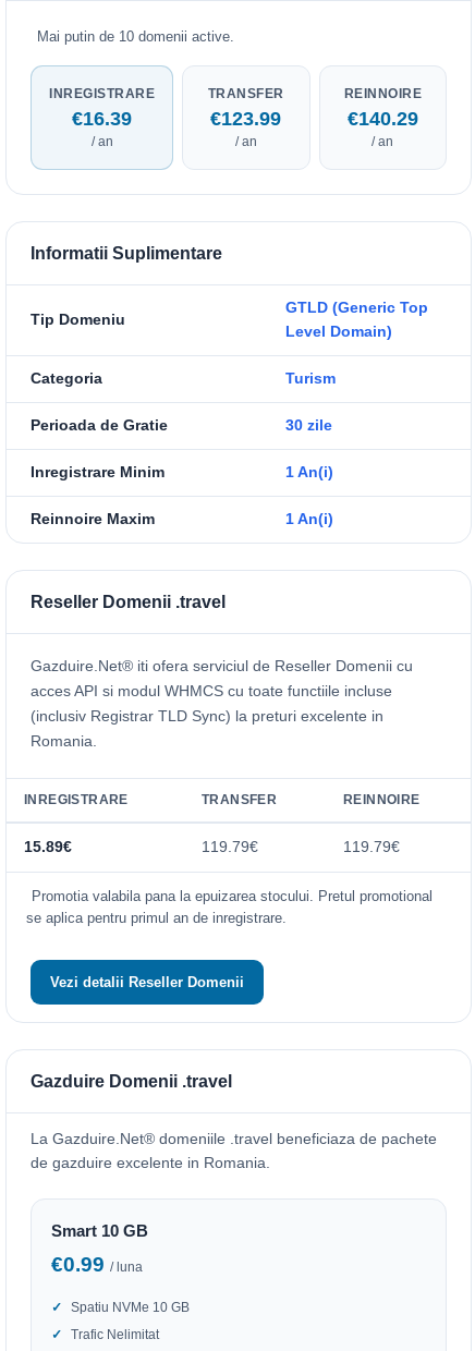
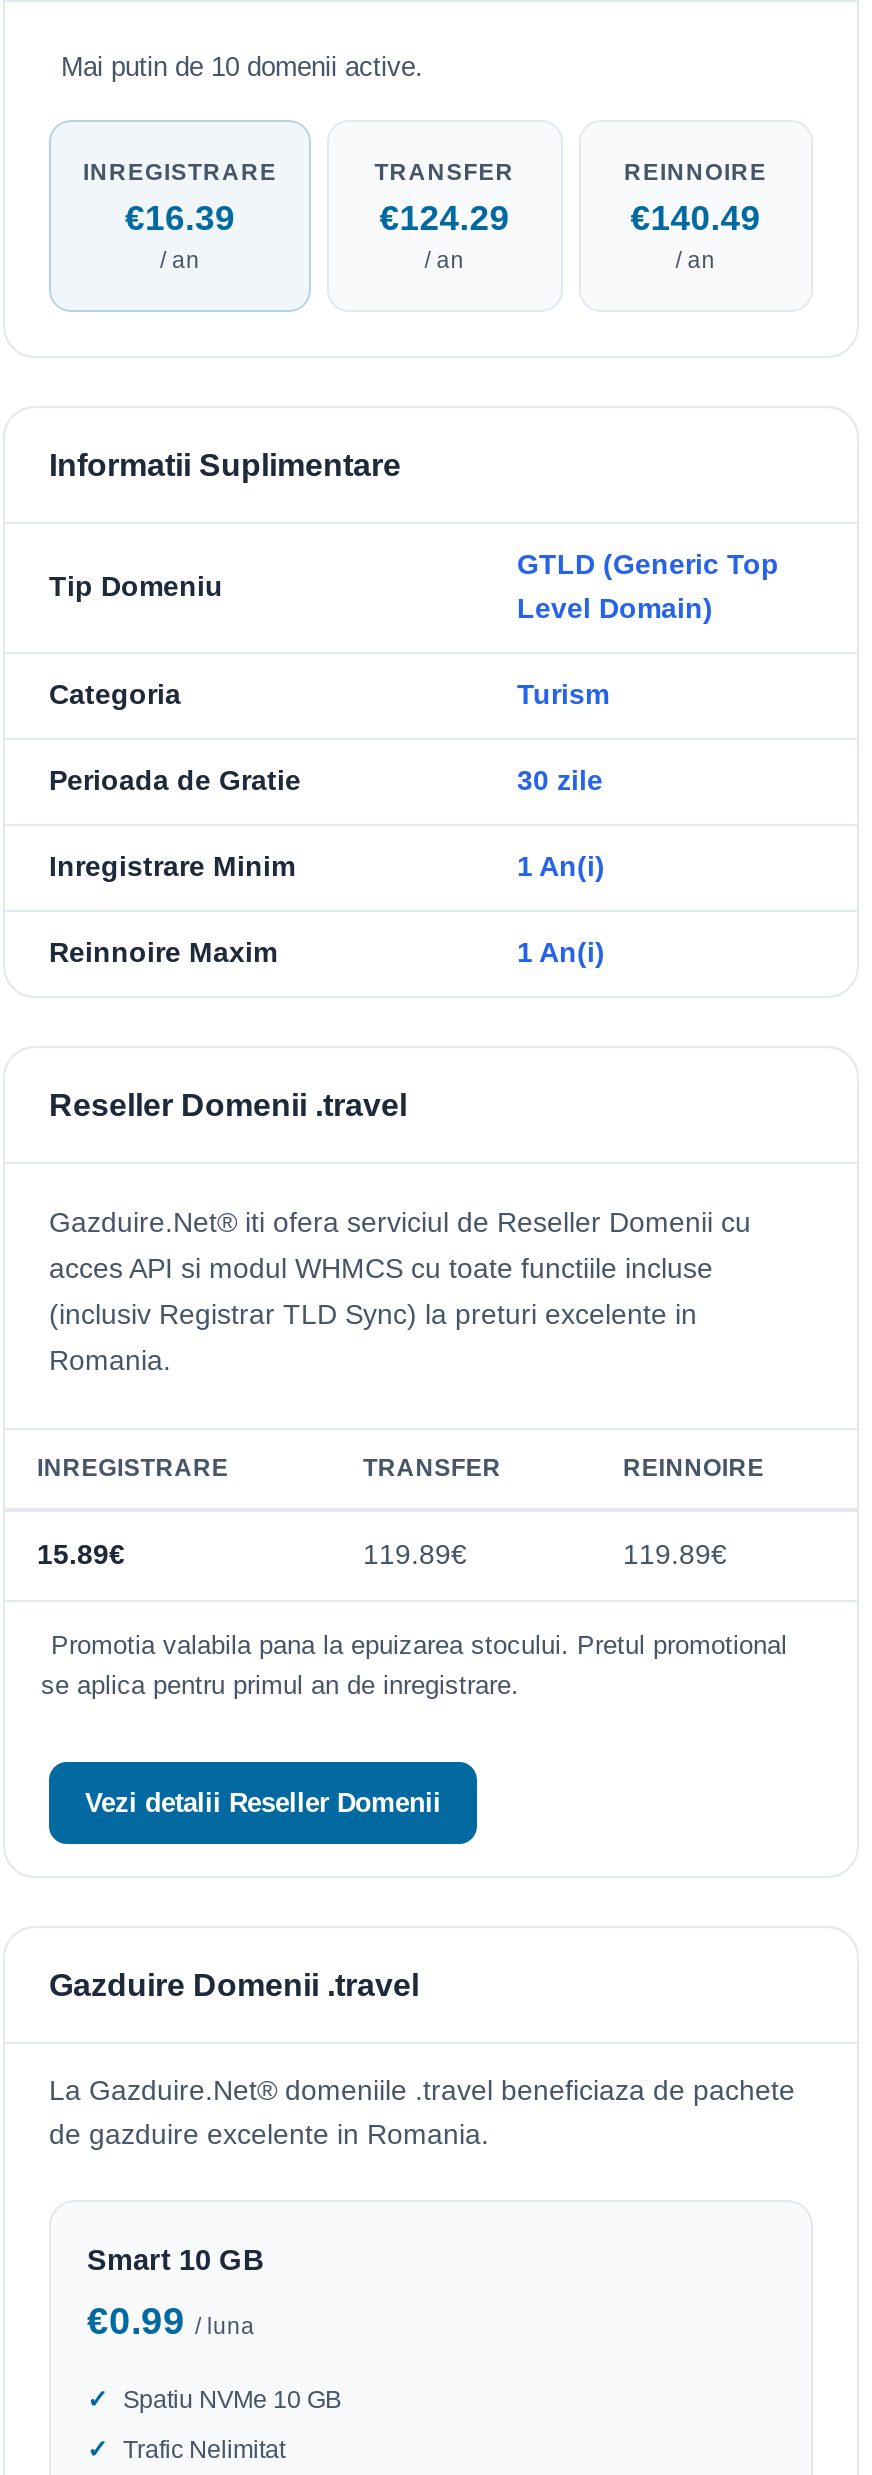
- €123.99
+ €124.29

- €140.29
+ €140.49

- 119.79€
+ 119.89€

- 119.79€
+ 119.89€
